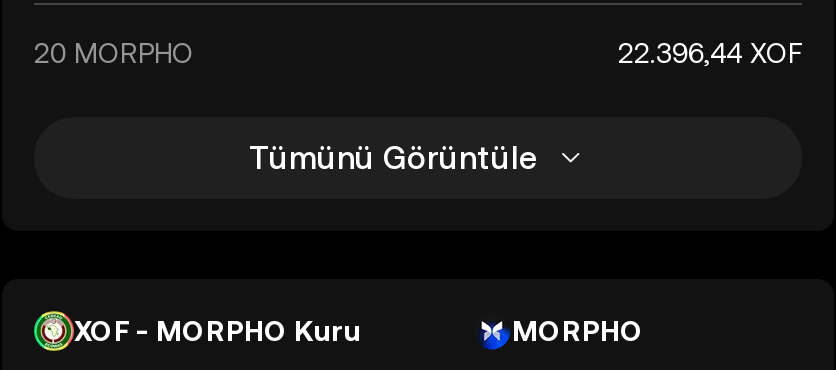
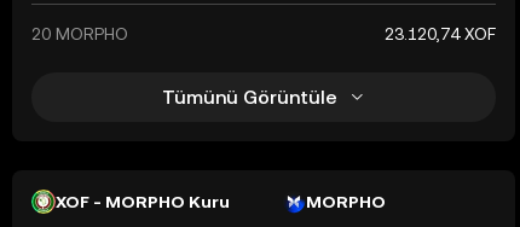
- 22.396,44 XOF
+ 23.120,74 XOF
